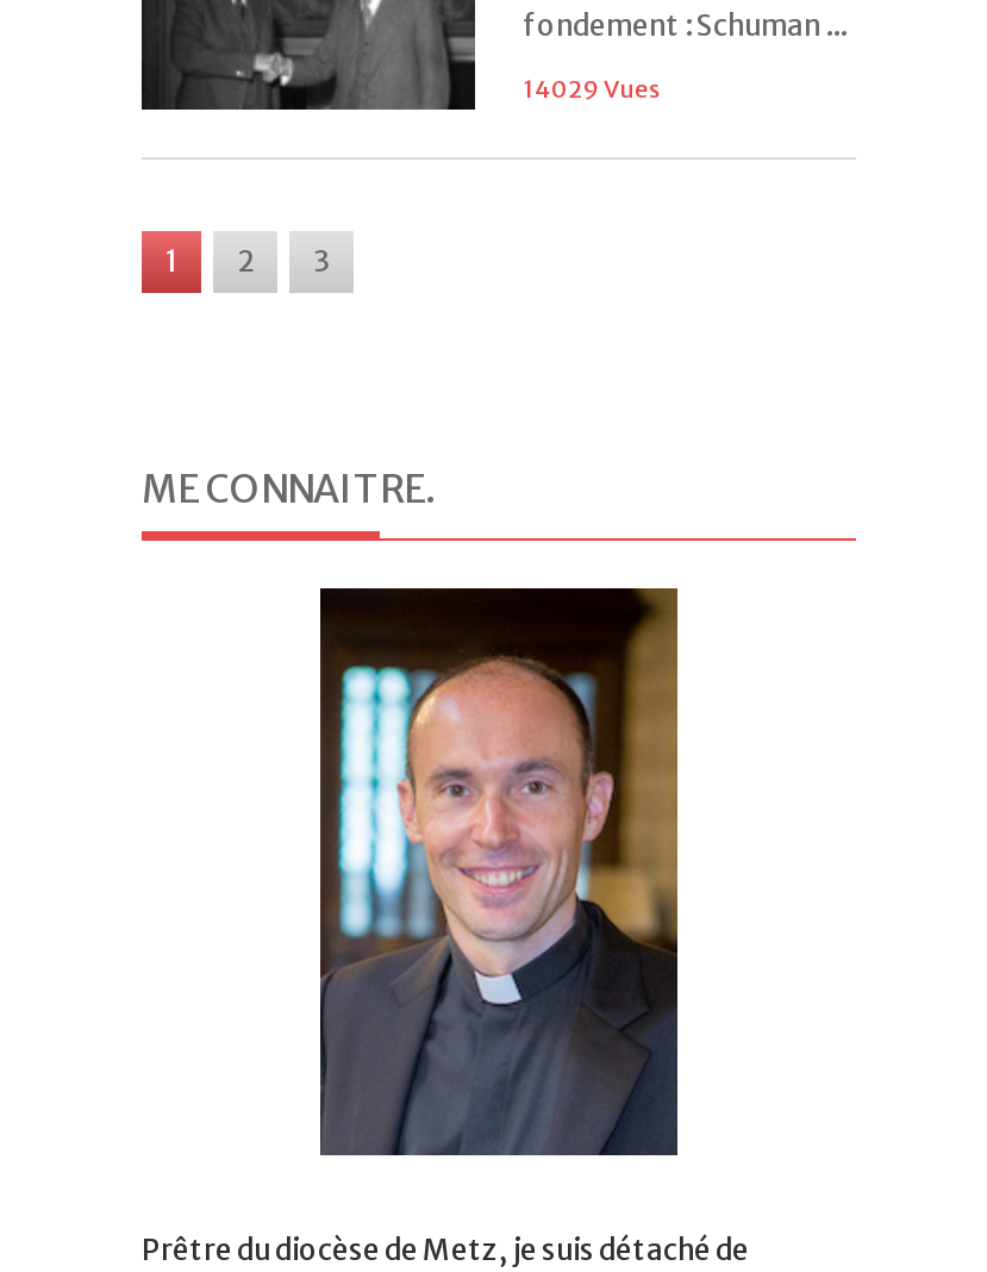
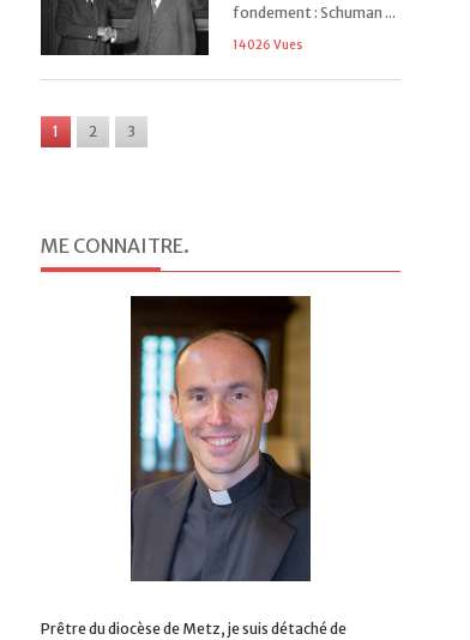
- 14029 Vues
+ 14026 Vues
